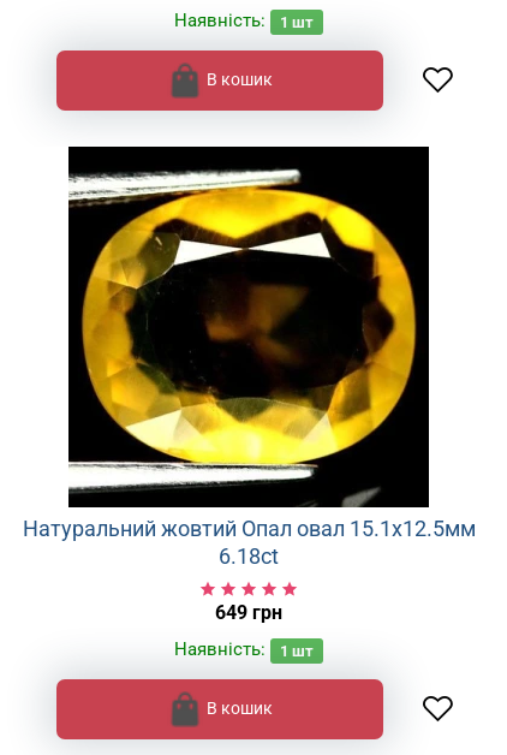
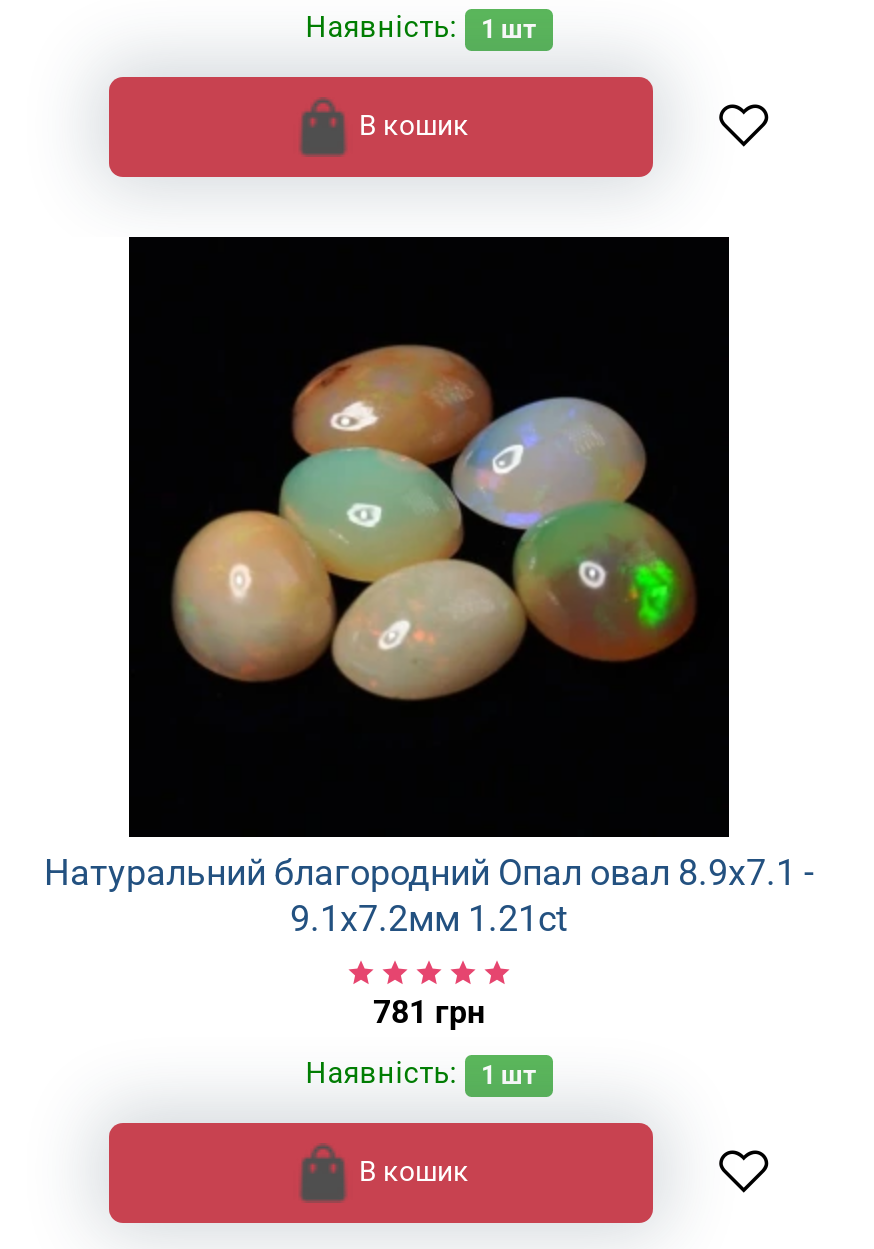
- [image]
- Натуральний жовтий Опал овал 15.1x12.5мм
- 6.18ct
+ [image]
+ Натуральний благородний Опал овал 8.9x7.1 -
+ 9.1x7.2мм 1.21ct

- 649 грн
+ 781 грн
